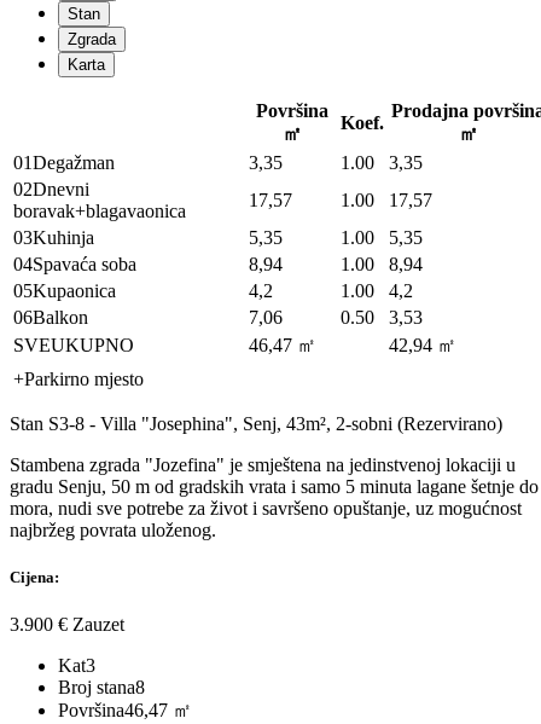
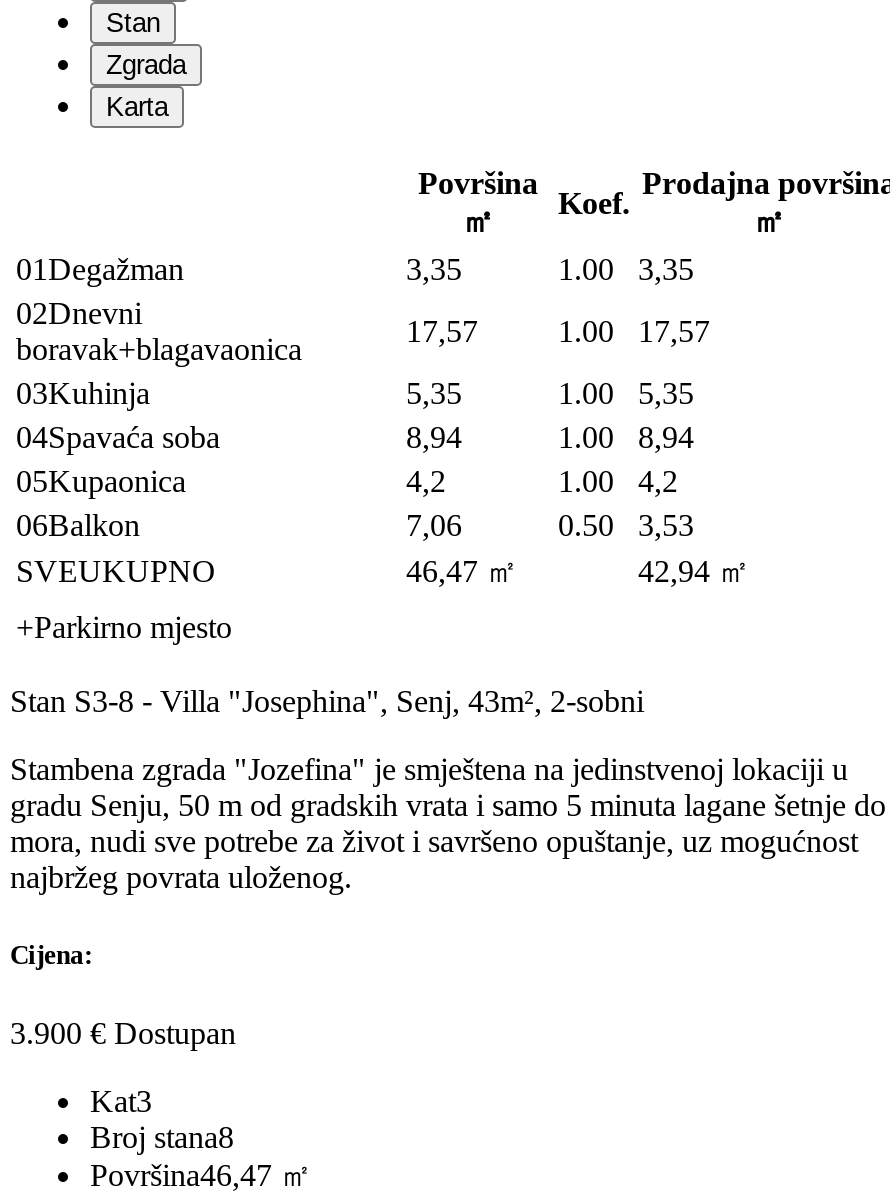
- Stan S3-8 - Villa "Josephina", Senj, 43m², 2-sobni (Rezervirano)
+ Stan S3-8 - Villa "Josephina", Senj, 43m², 2-sobni

- 3.900 €Zauzet
+ 3.900 €Dostupan
